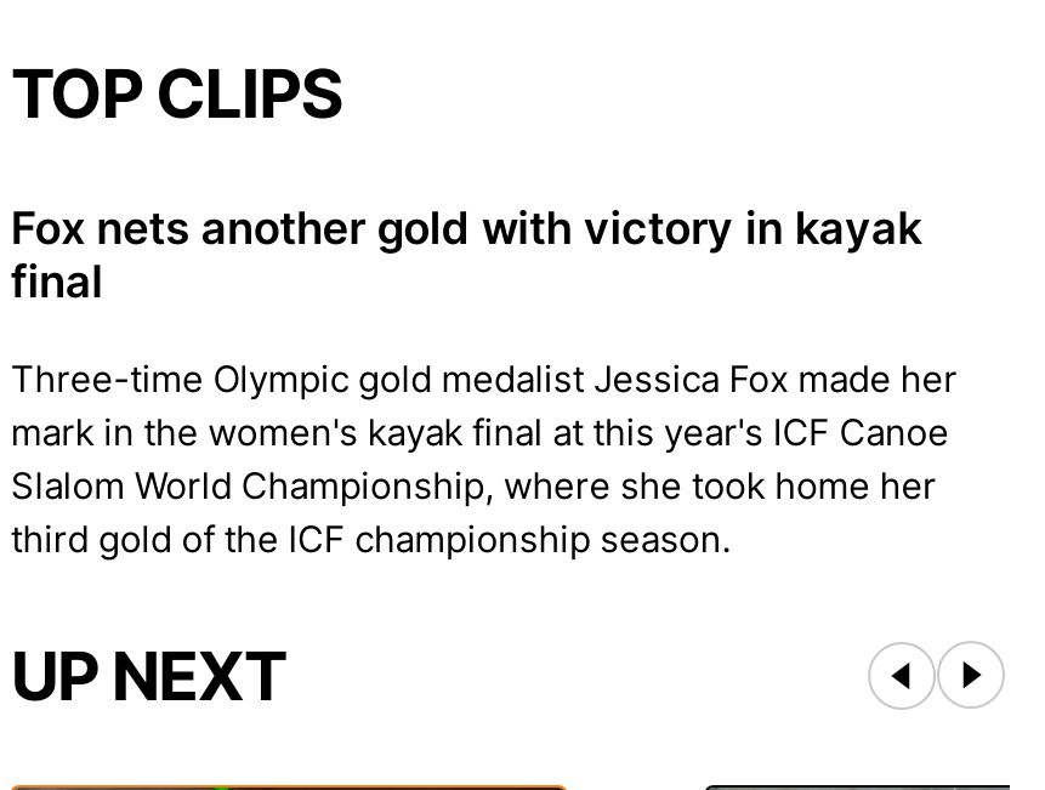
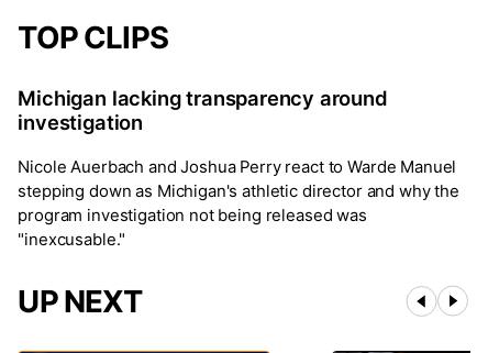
- Fox nets another gold with victory in kayak
- final
+ Michigan lacking transparency around
+ investigation

- Three-time Olympic gold medalist Jessica Fox made her
- mark in the women's kayak final at this year's ICF Canoe
- Slalom World Championship, where she took home her
- third gold of the ICF championship season.
+ Nicole Auerbach and Joshua Perry react to Warde Manuel
+ stepping down as Michigan's athletic director and why the
+ program investigation not being released was
+ "inexcusable."
